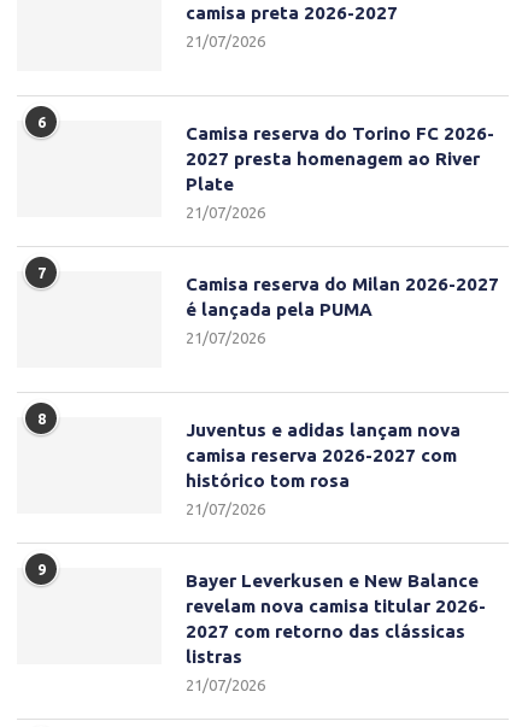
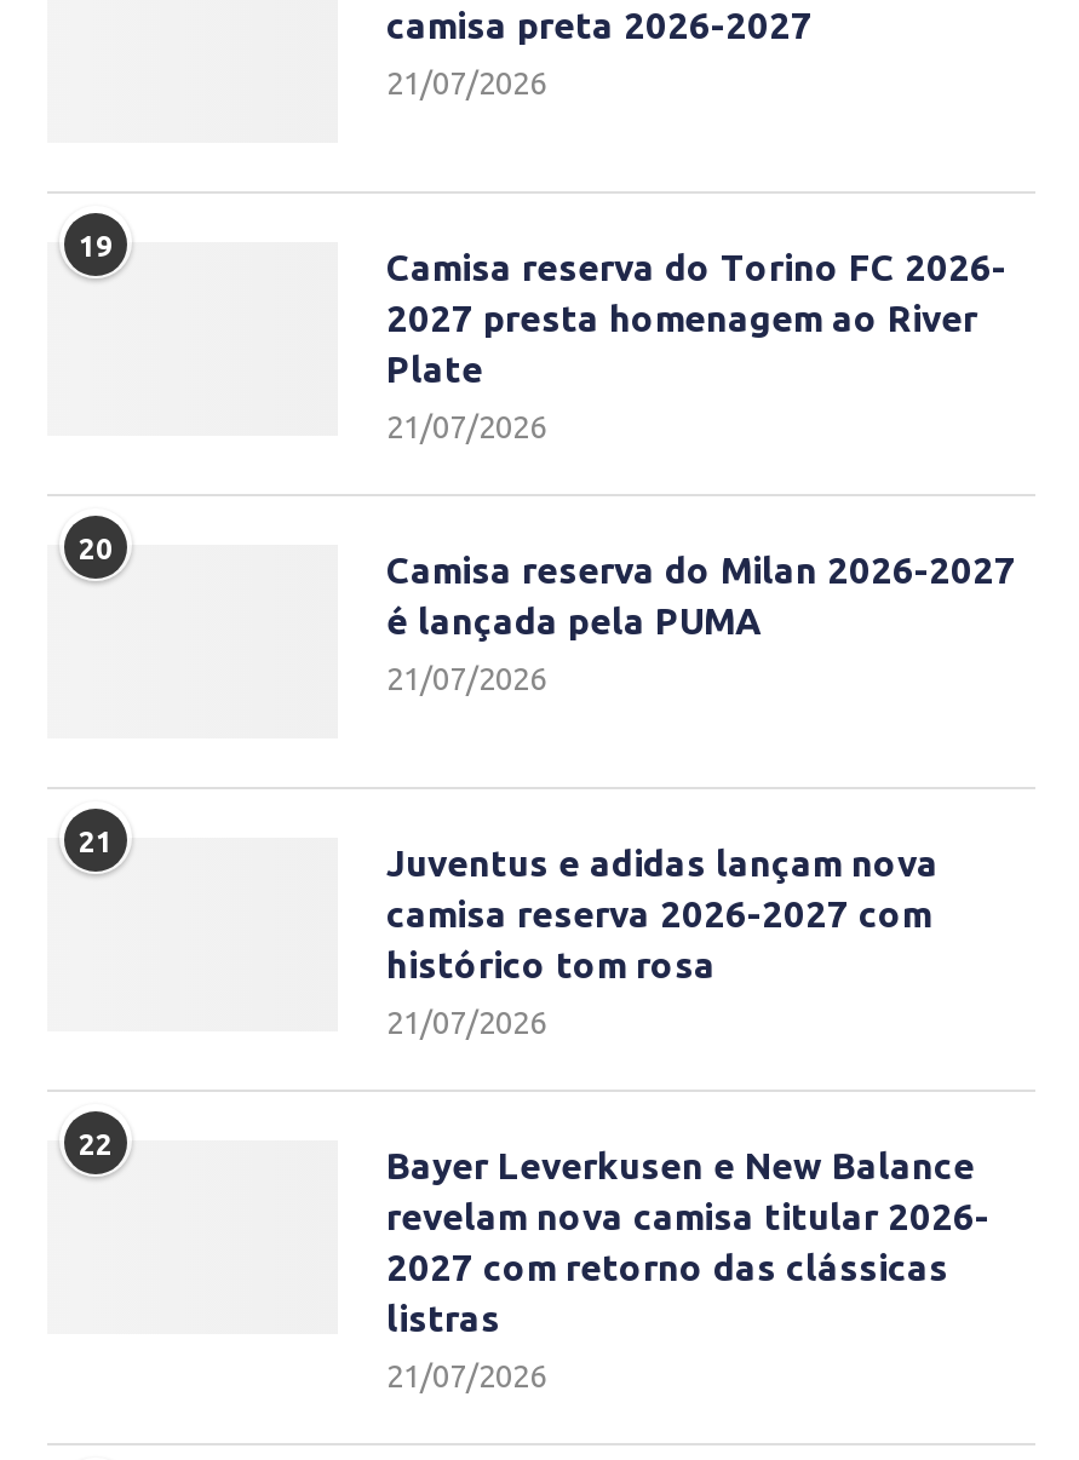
- 6
+ 19

- 7
+ 20

- 8
+ 21

- 9
+ 22
